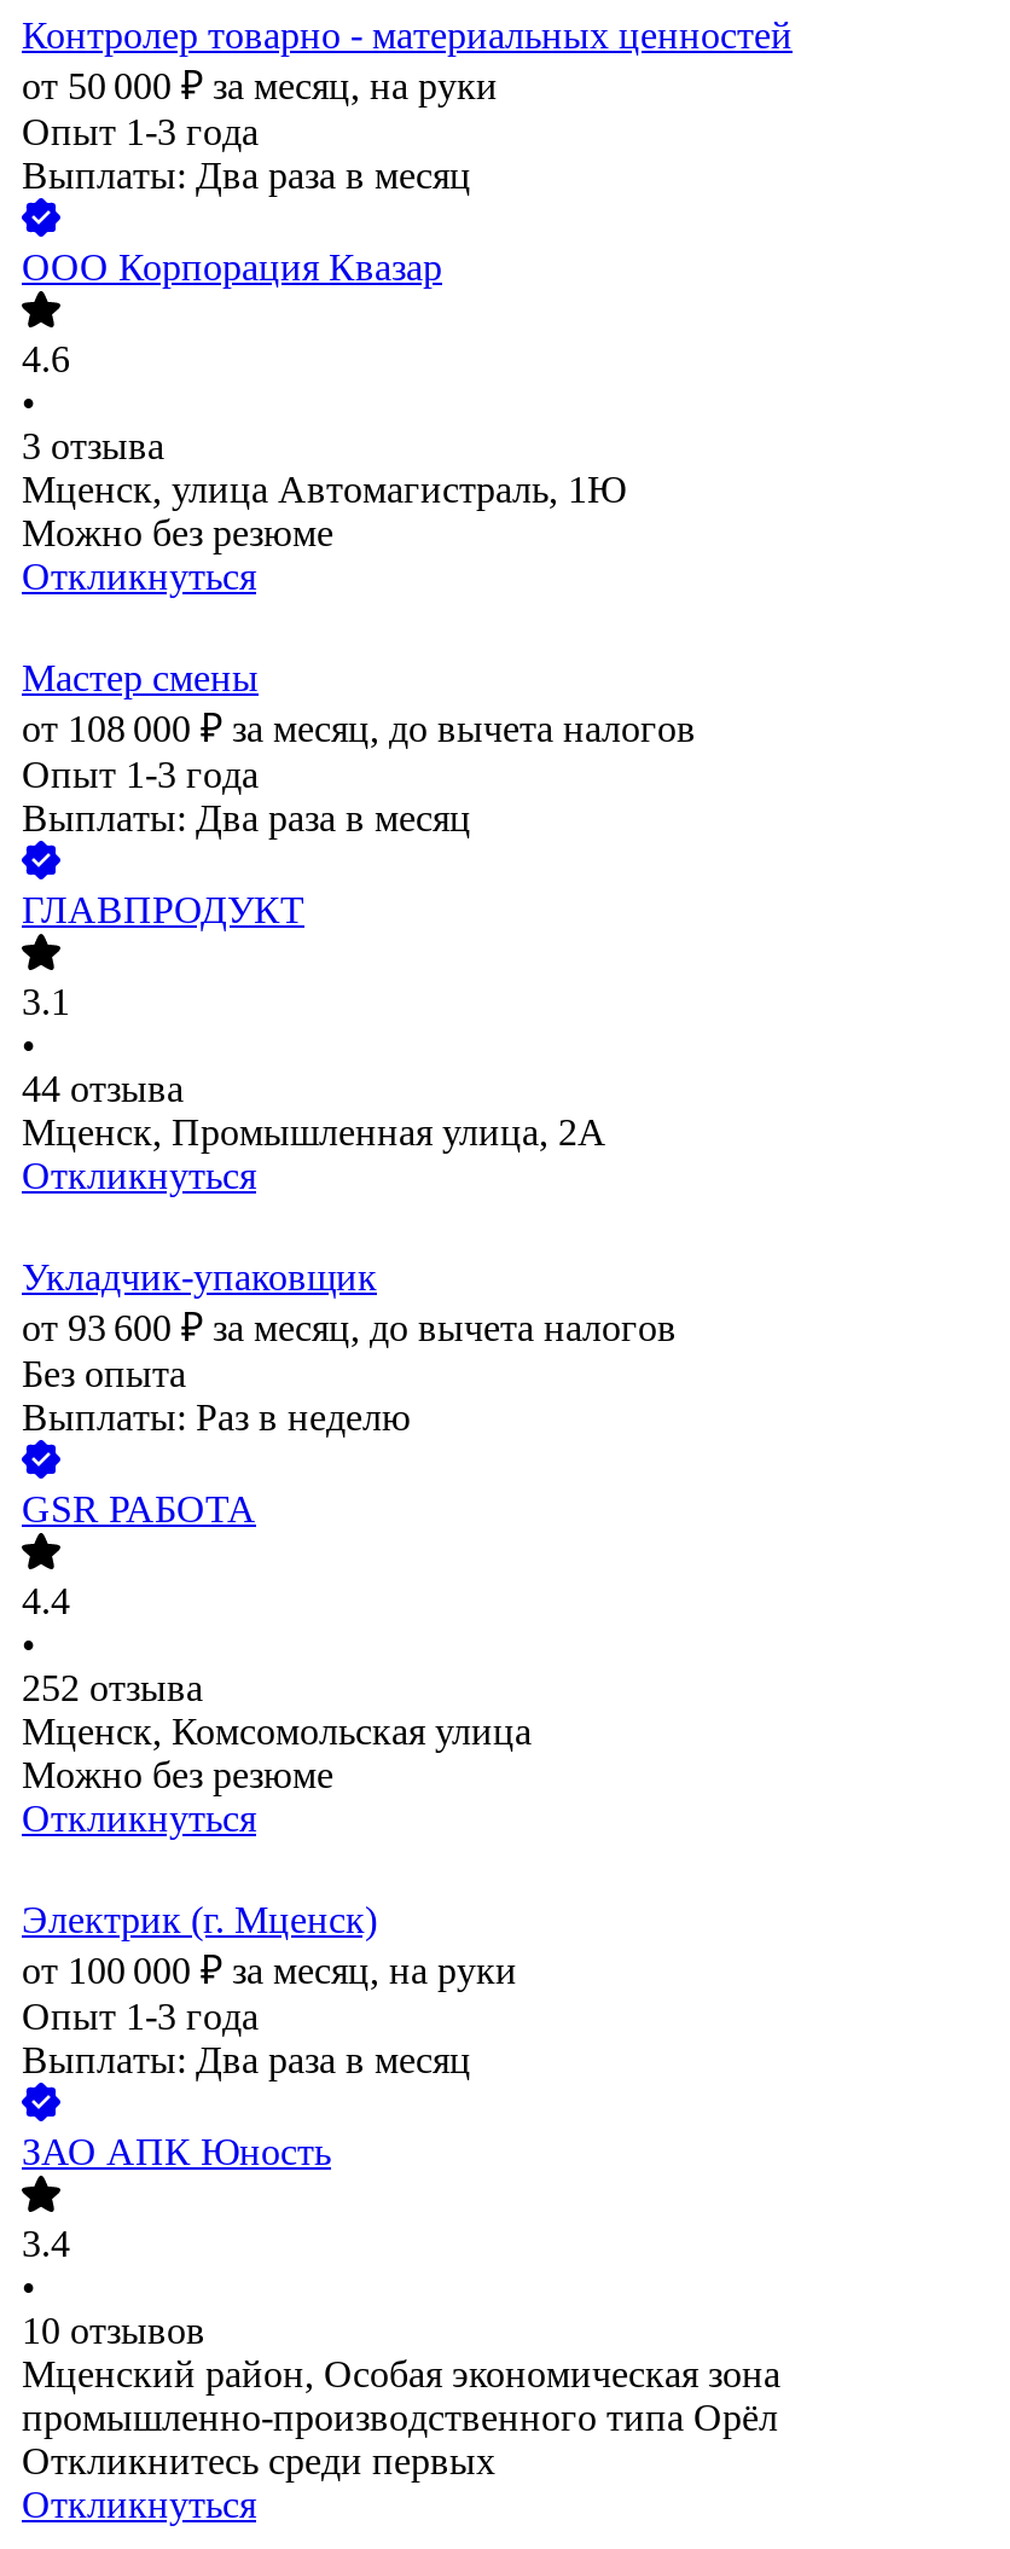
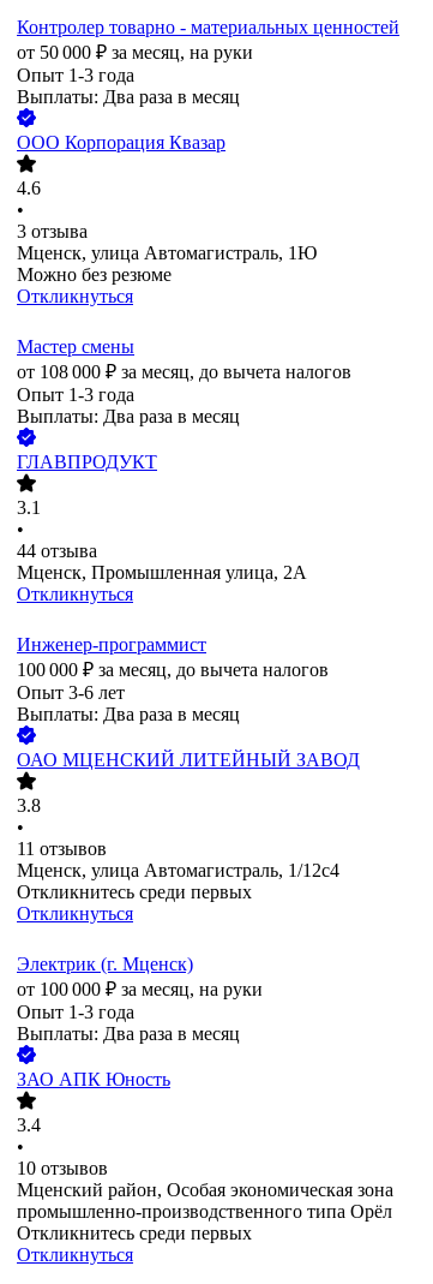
- Укладчик-упаковщик
- от 93 600 ₽ за месяц, до вычета налогов
- Без опыта
- Выплаты: Раз в неделю
+ Инженер-программист
+ 100 000 ₽ за месяц, до вычета налогов
+ Опыт 3-6 лет
+ Выплаты: Два раза в месяц

- GSR РАБОТА
+ ОАО МЦЕНСКИЙ ЛИТЕЙНЫЙ ЗАВОД

- 4.4
+ 3.8

- 252 отзыва
- Мценск, Комсомольская улица
- Можно без резюме
+ 11 отзывов
+ Мценск, улица Автомагистраль, 1/12с4
+ Откликнитесь среди первых
